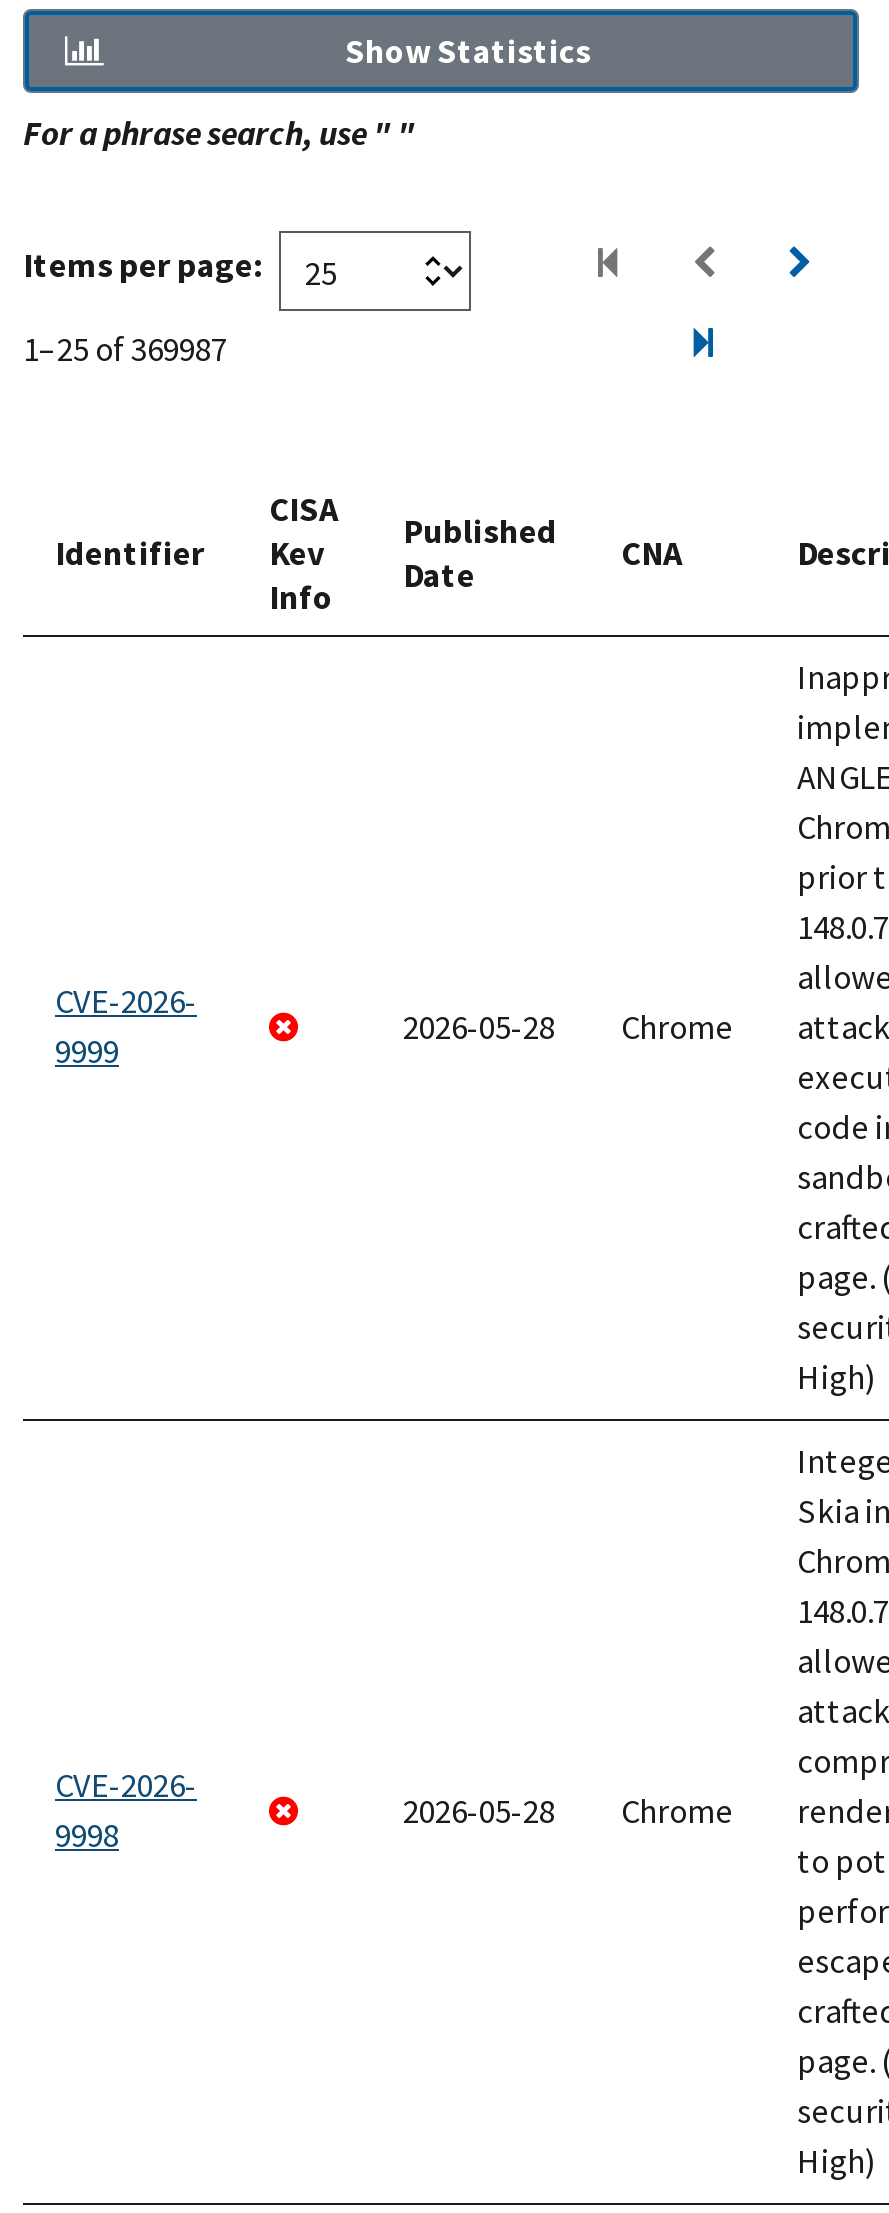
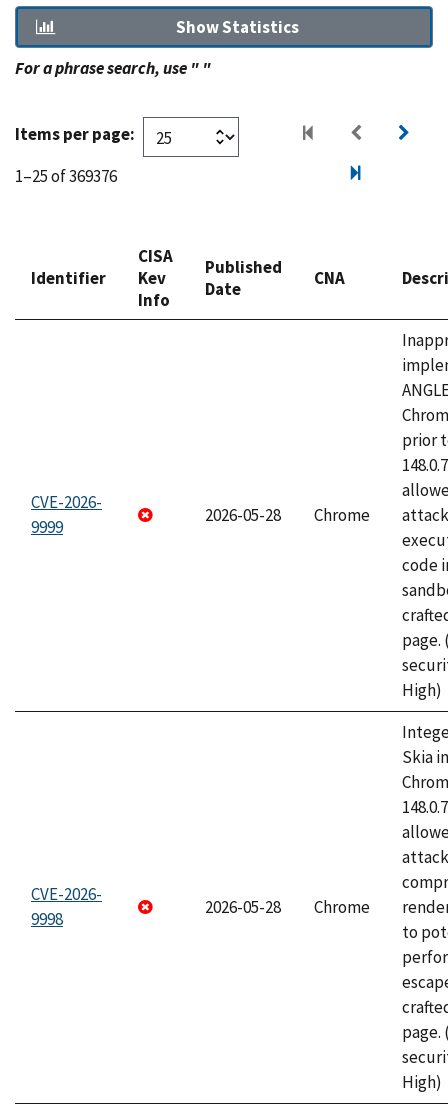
- 1–25 of 369987
+ 1–25 of 369376
